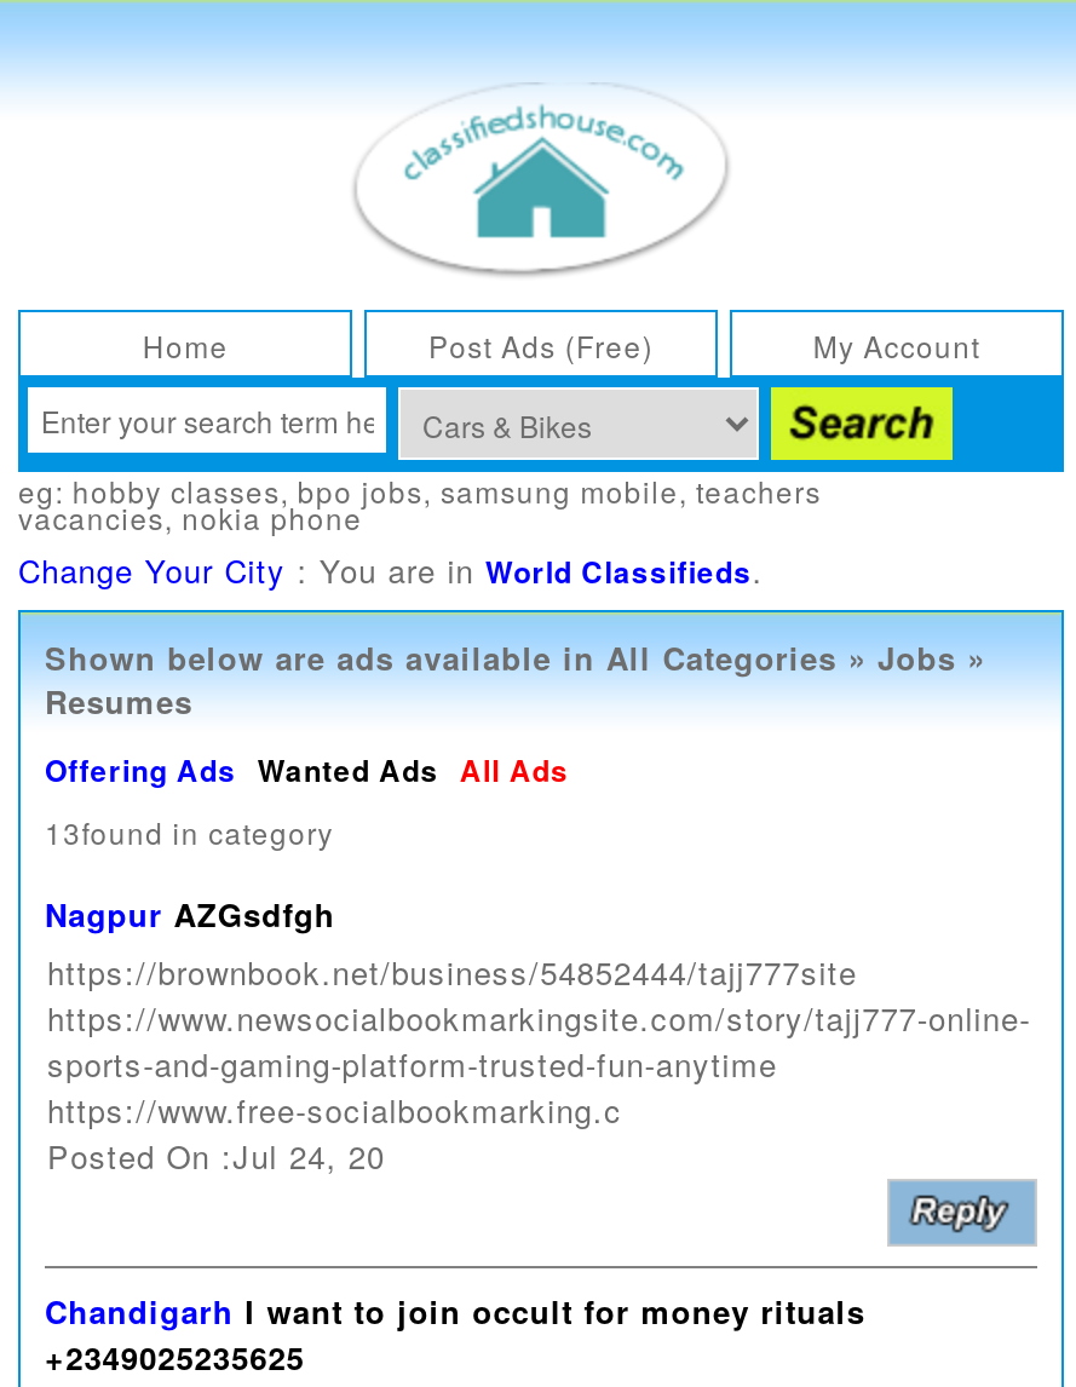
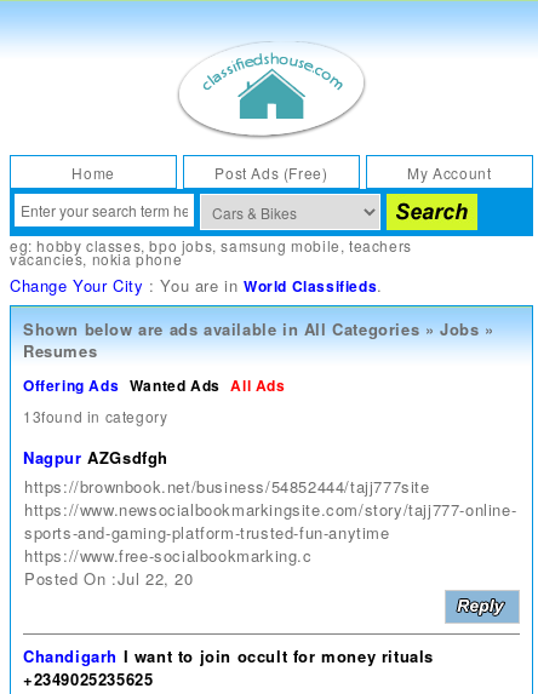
- Posted On :Jul 24, 20
+ Posted On :Jul 22, 20
